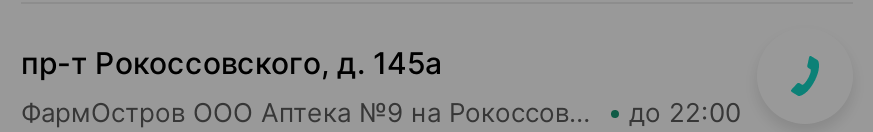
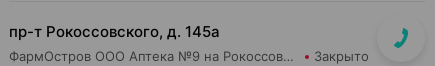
- до 22:00
+ Закрыто
